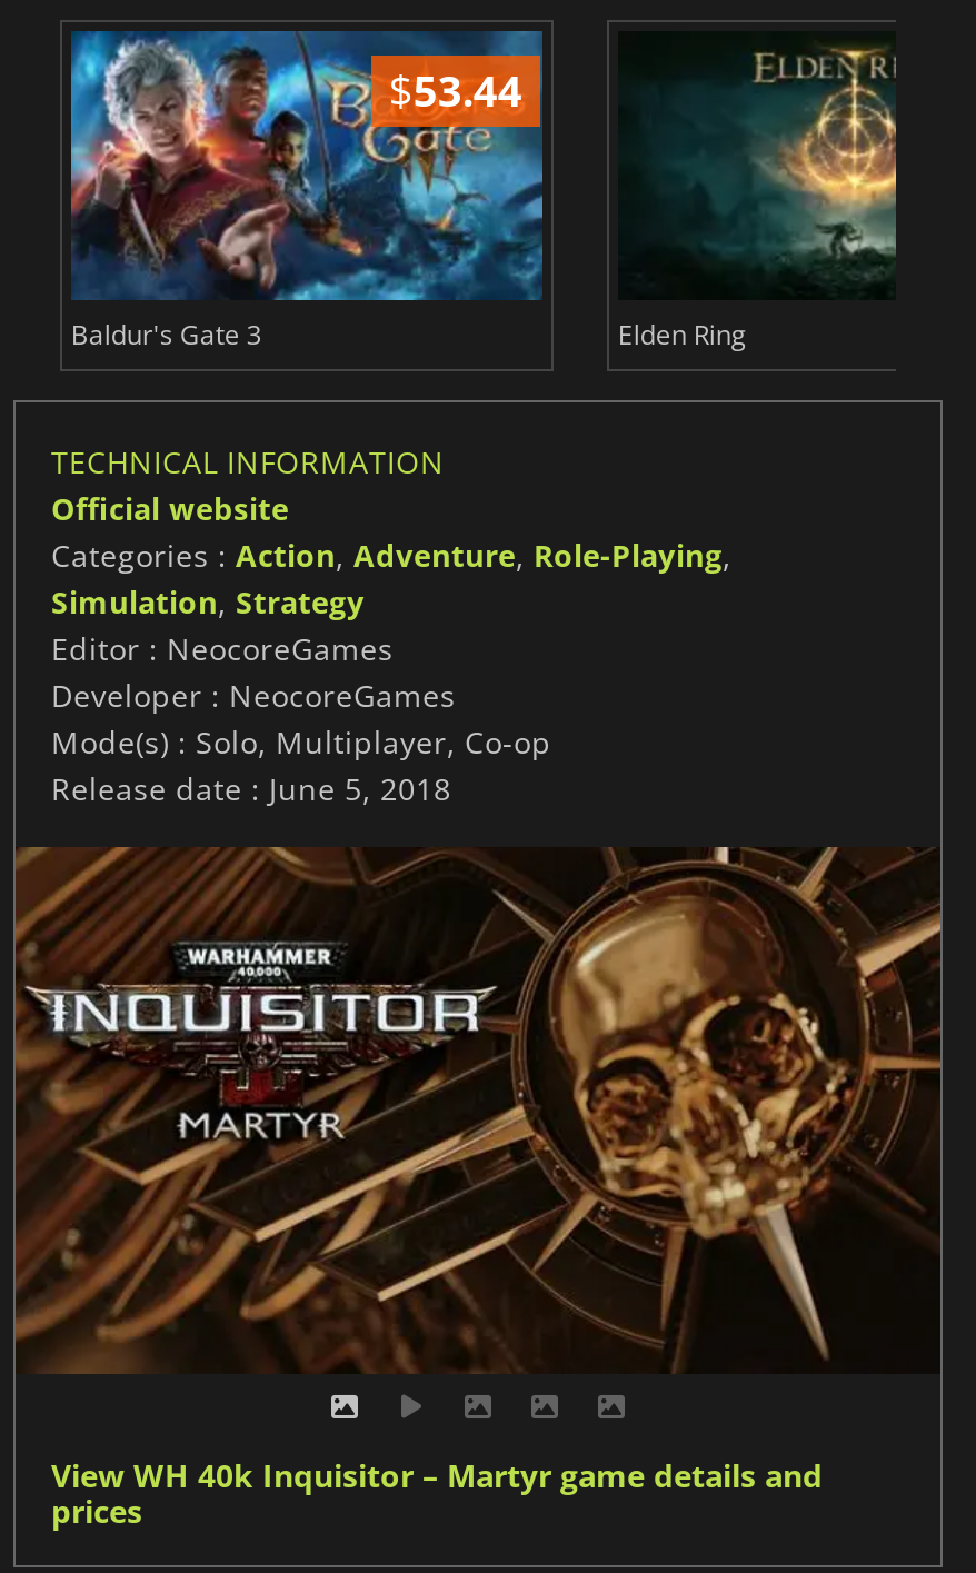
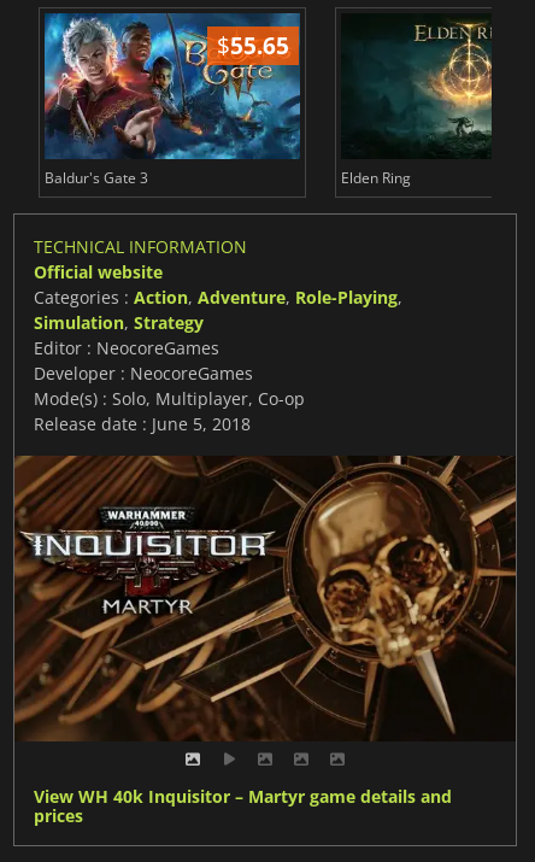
- $53.44
+ $55.65
